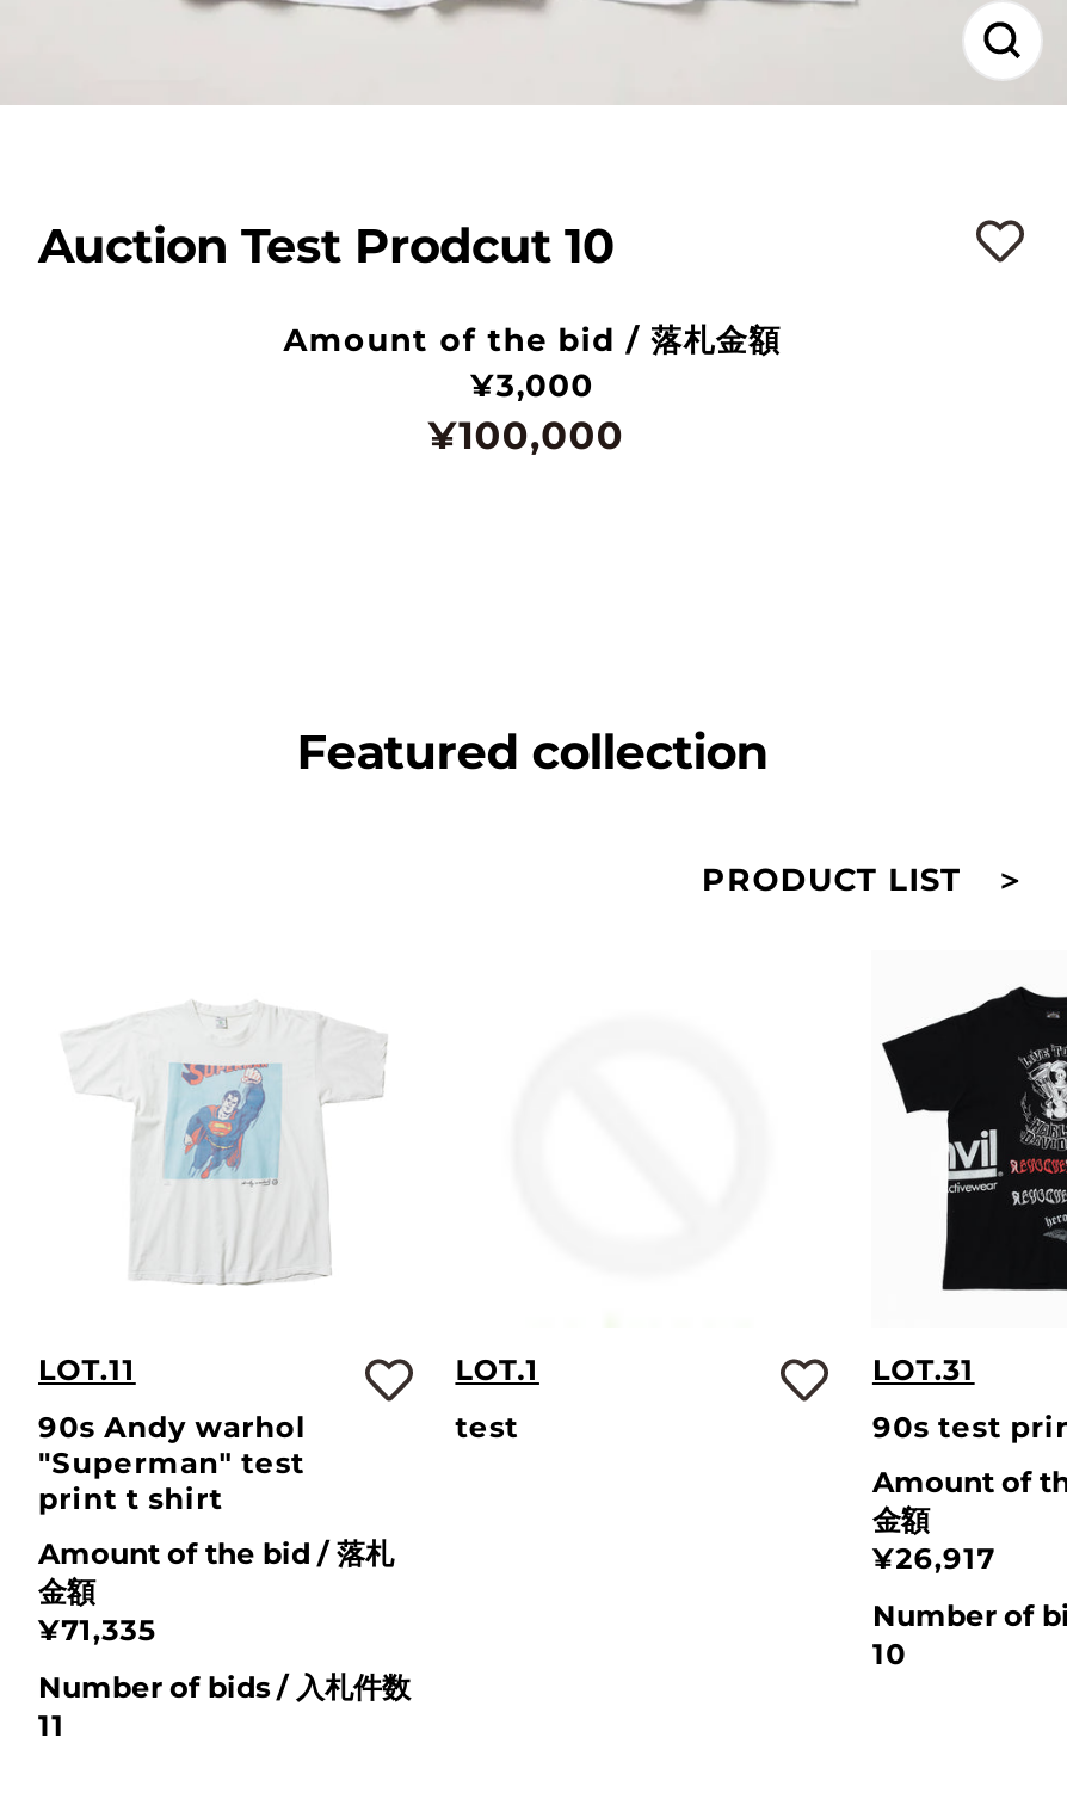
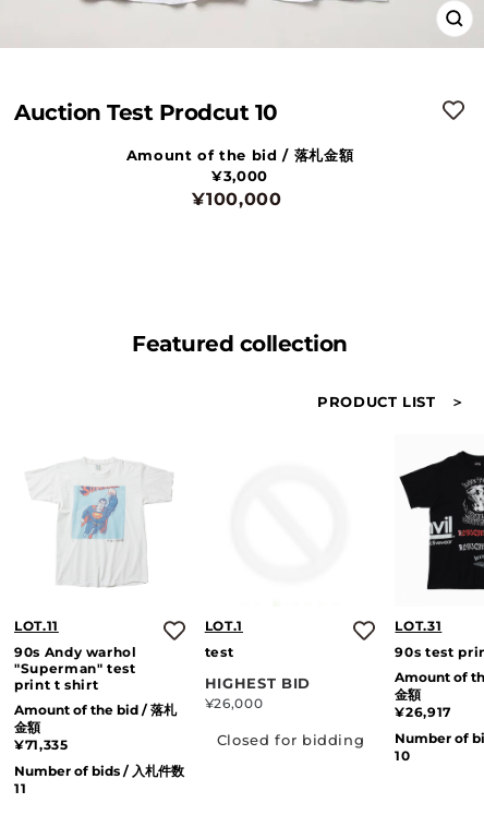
+ HIGHEST BID
+ ¥26,000
+ Closed for bidding
